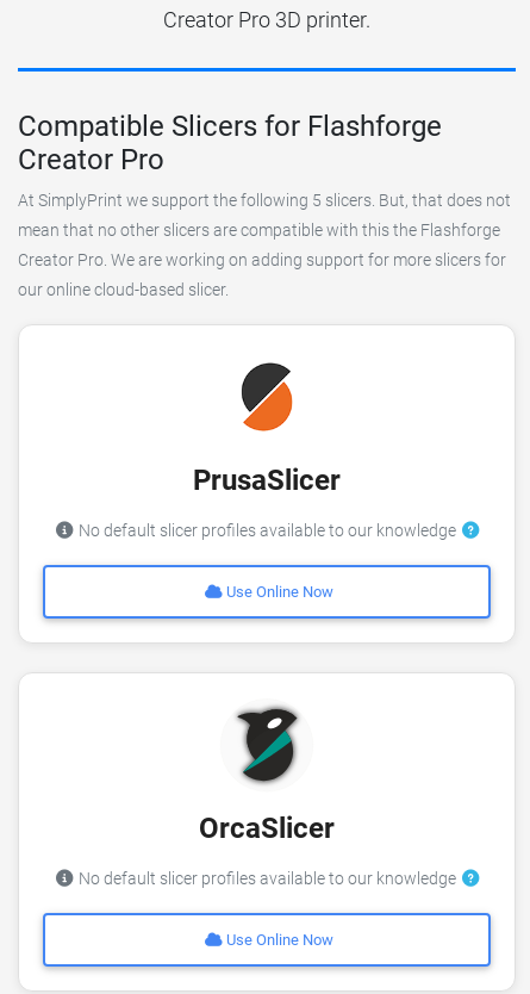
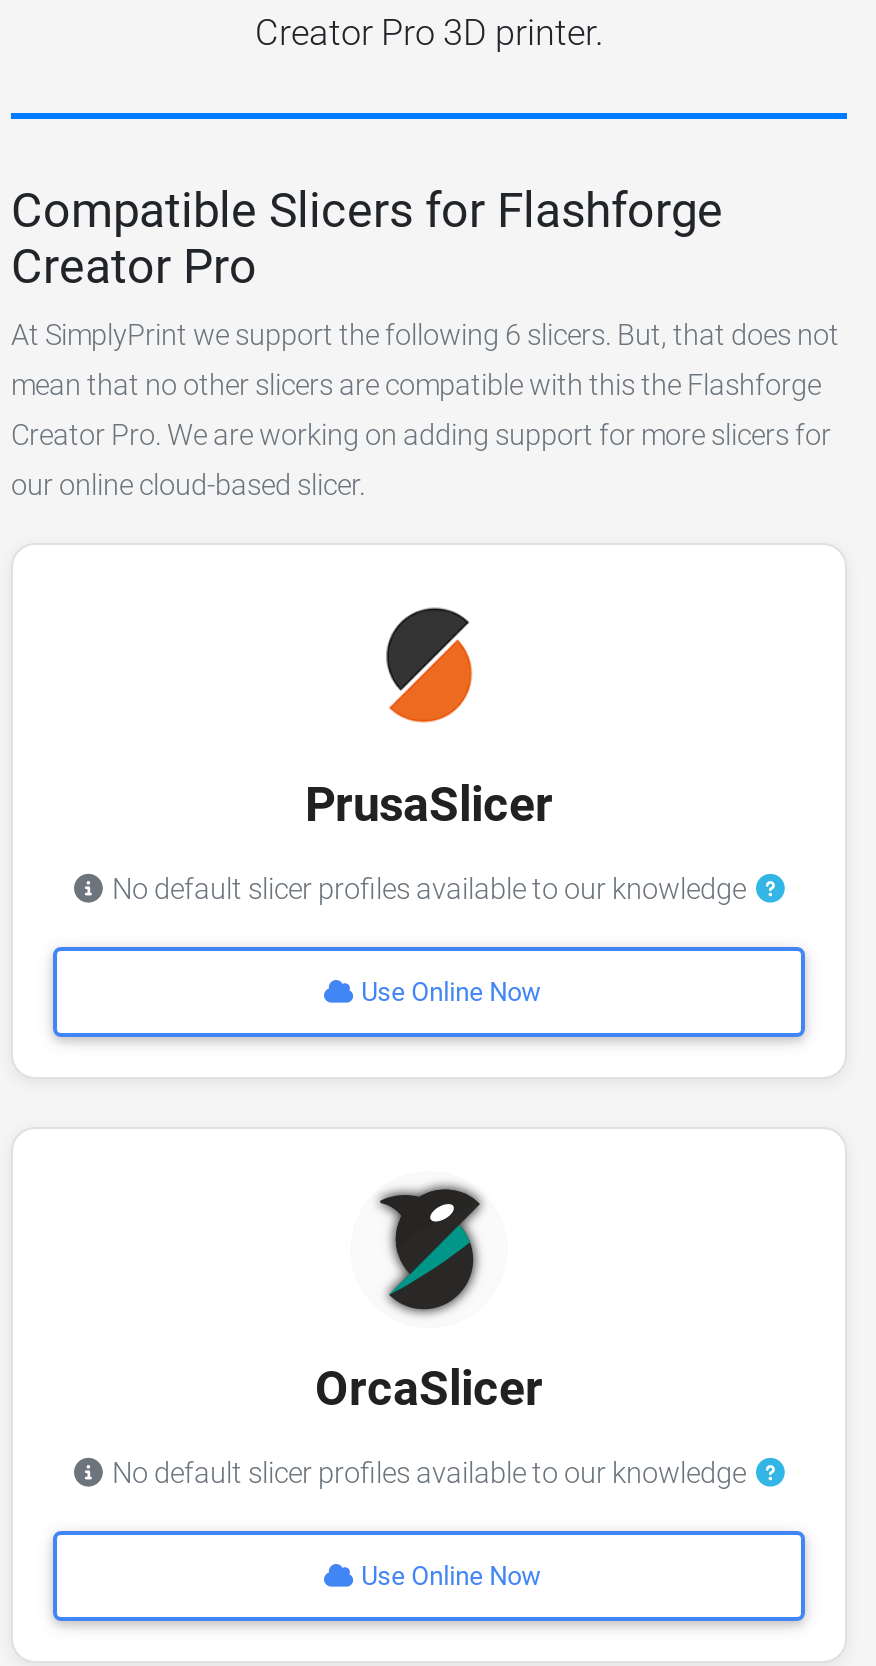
- At SimplyPrint we support the following 5 slicers. But, that does not
+ At SimplyPrint we support the following 6 slicers. But, that does not
